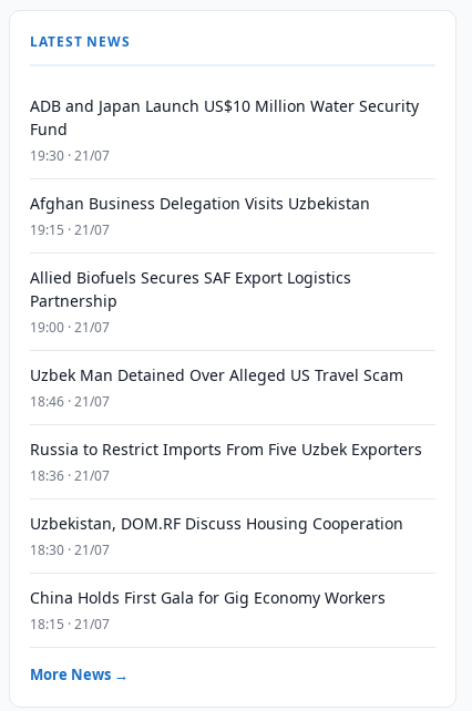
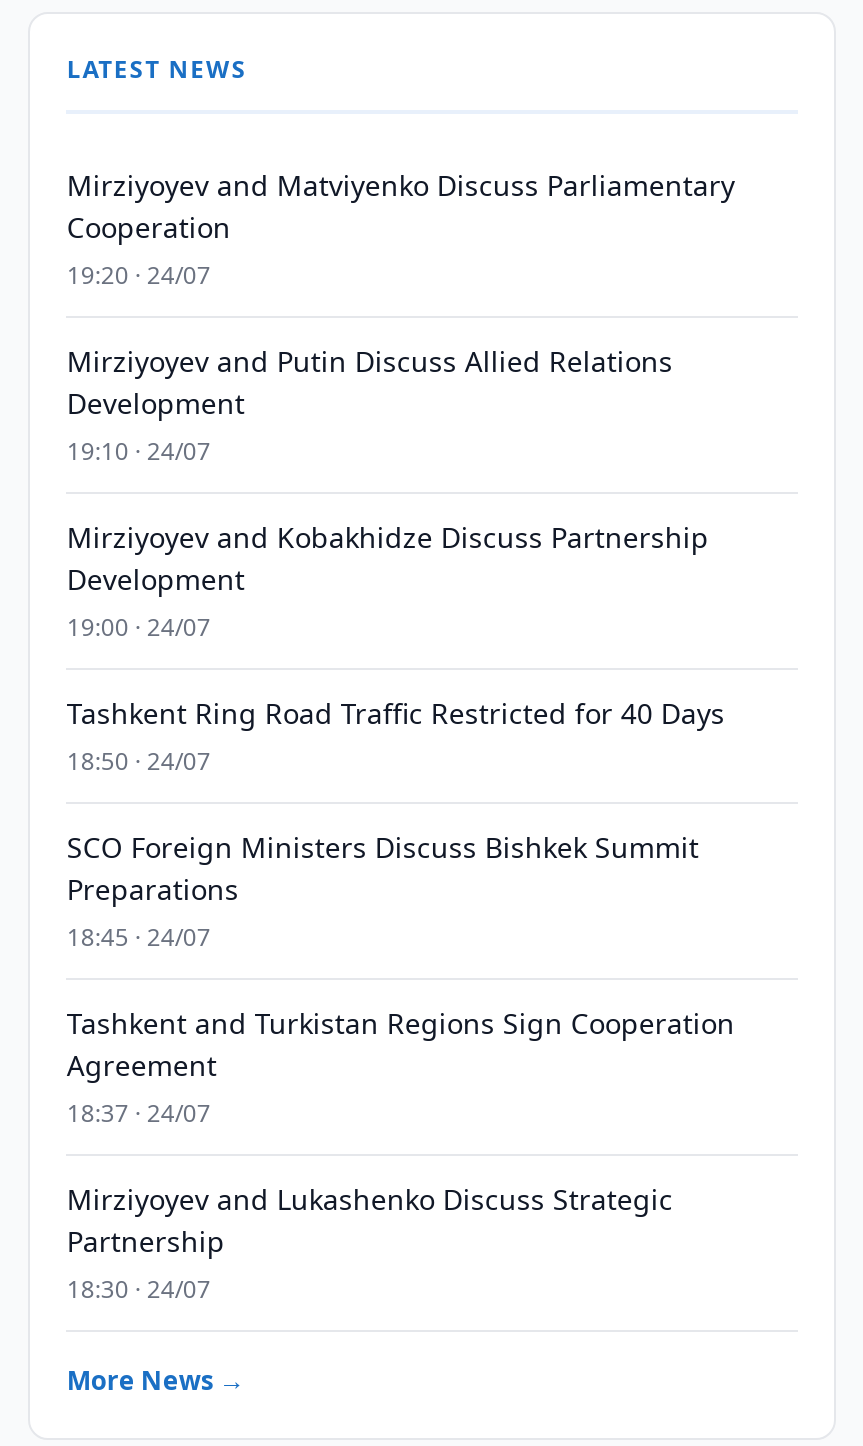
- ADB and Japan Launch US$10 Million Water Security
- Fund
- 19:30 · 21/07
- Afghan Business Delegation Visits Uzbekistan
- 19:15 · 21/07
- Allied Biofuels Secures SAF Export Logistics
+ Mirziyoyev and Matviyenko Discuss Parliamentary
+ Cooperation
+ 19:20 · 24/07
+ Mirziyoyev and Putin Discuss Allied Relations
+ Development
+ 19:10 · 24/07
+ Mirziyoyev and Kobakhidze Discuss Partnership
+ Development
+ 19:00 · 24/07
+ Tashkent Ring Road Traffic Restricted for 40 Days
+ 18:50 · 24/07
+ SCO Foreign Ministers Discuss Bishkek Summit
+ Preparations
+ 18:45 · 24/07
+ Tashkent and Turkistan Regions Sign Cooperation
+ Agreement
+ 18:37 · 24/07
+ Mirziyoyev and Lukashenko Discuss Strategic

moved down: Partnership

- 19:00 · 21/07
- Uzbek Man Detained Over Alleged US Travel Scam
- 18:46 · 21/07
- Russia to Restrict Imports From Five Uzbek Exporters
- 18:36 · 21/07
- Uzbekistan, DOM.RF Discuss Housing Cooperation
- 18:30 · 21/07
- China Holds First Gala for Gig Economy Workers
- 18:15 · 21/07
+ 18:30 · 24/07
